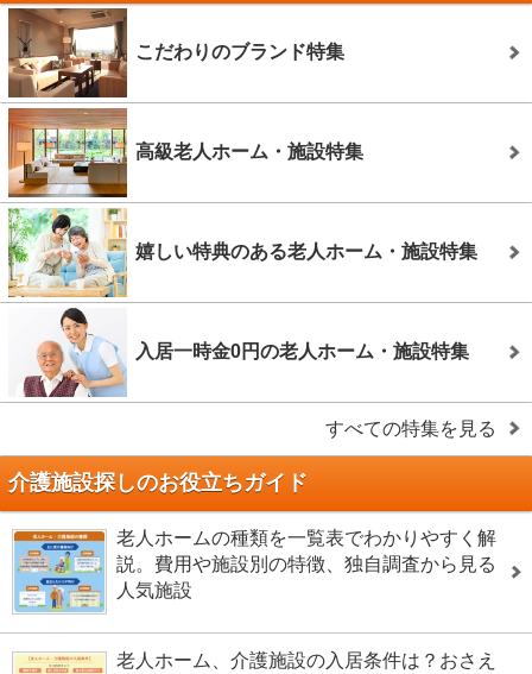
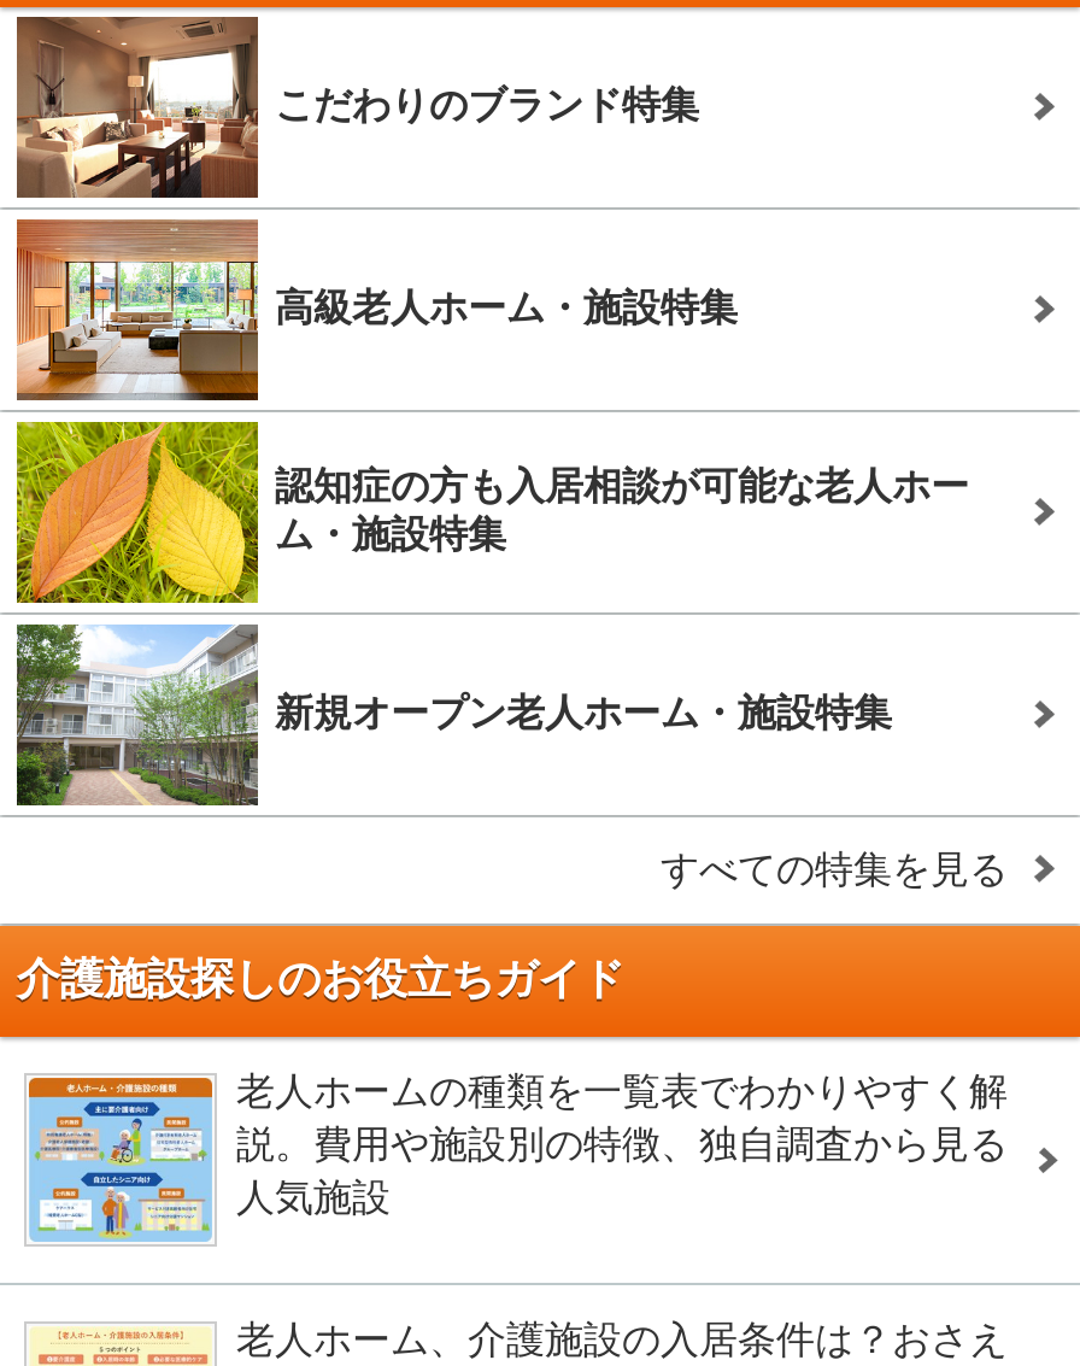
- [image]
- 嬉しい特典のある老人ホーム・施設特集
+ [image]
+ 認知症の方も入居相談が可能な老人ホー
+ ム・施設特集

- [image]
- 入居一時金0円の老人ホーム・施設特集
+ [image]
+ 新規オープン老人ホーム・施設特集
